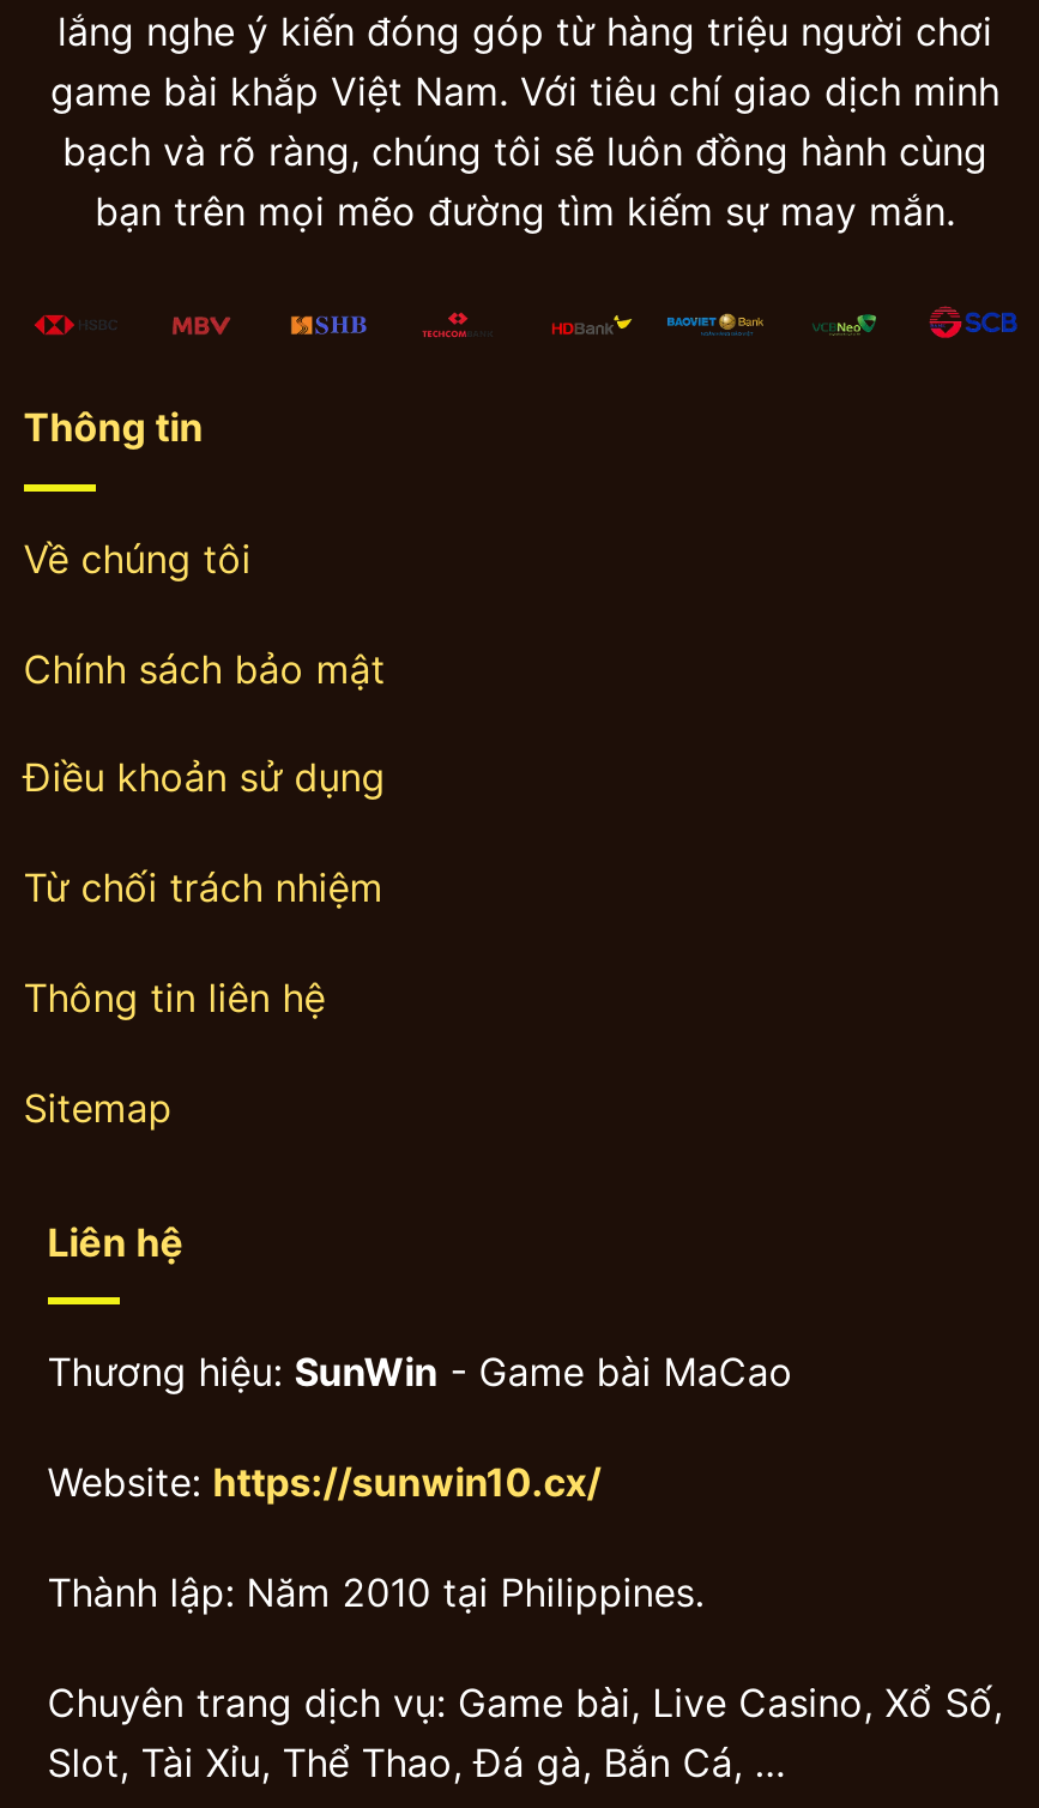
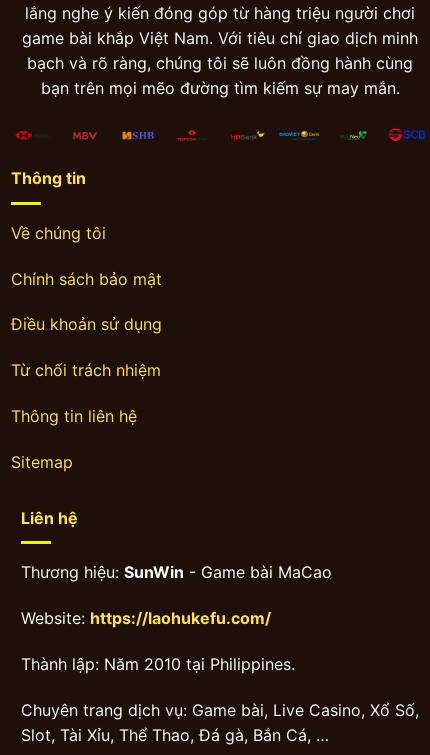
- Website: https://sunwin10.cx/
+ Website: https://laohukefu.com/
